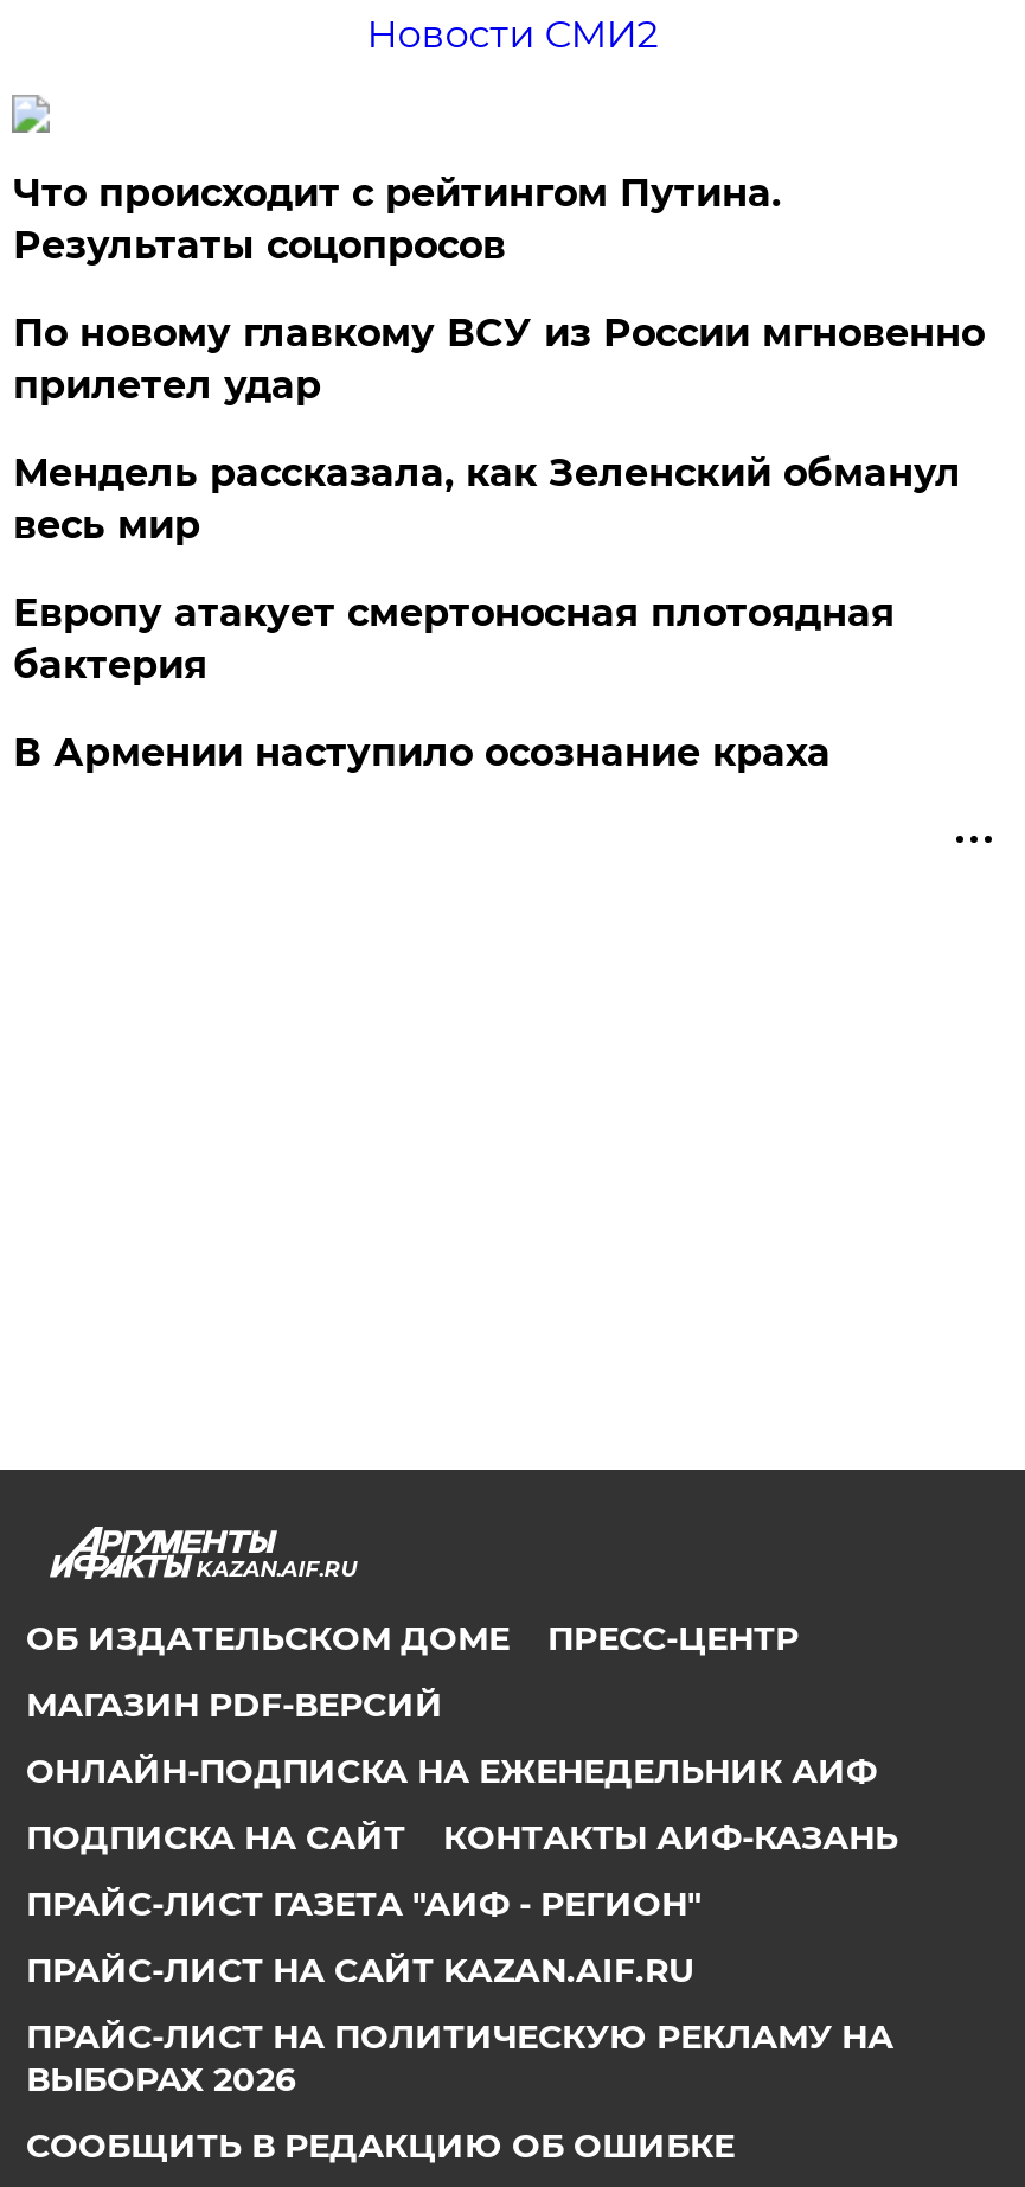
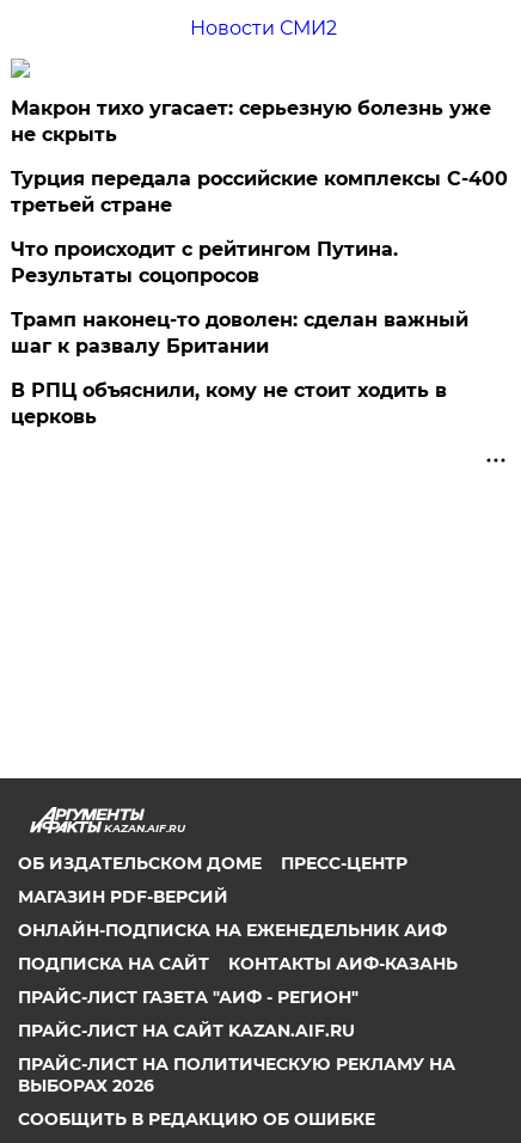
+ Макрон тихо угасает: серьезную болезнь уже
+ не скрыть
+ Турция передала российские комплексы С-400
+ третьей стране

moved down: Что происходит с рейтингом Путина. | Результаты соцопросов

- По новому главкому ВСУ из России мгновенно
- прилетел удар
- Мендель рассказала, как Зеленский обманул
- весь мир
- Европу атакует смертоносная плотоядная
- бактерия
- В Армении наступило осознание краха
+ Трамп наконец-то доволен: сделан важный
+ шаг к развалу Британии
+ В РПЦ объяснили, кому не стоит ходить в
+ церковь
